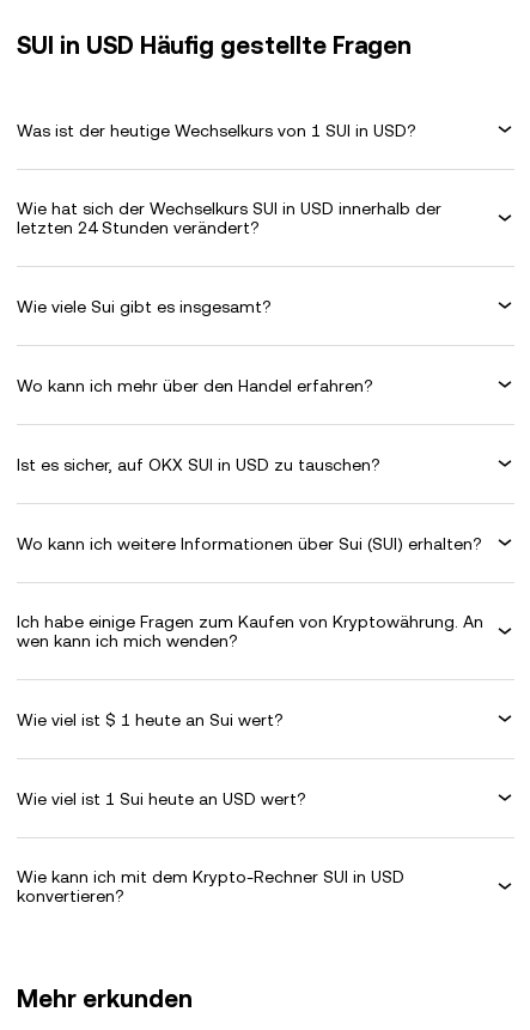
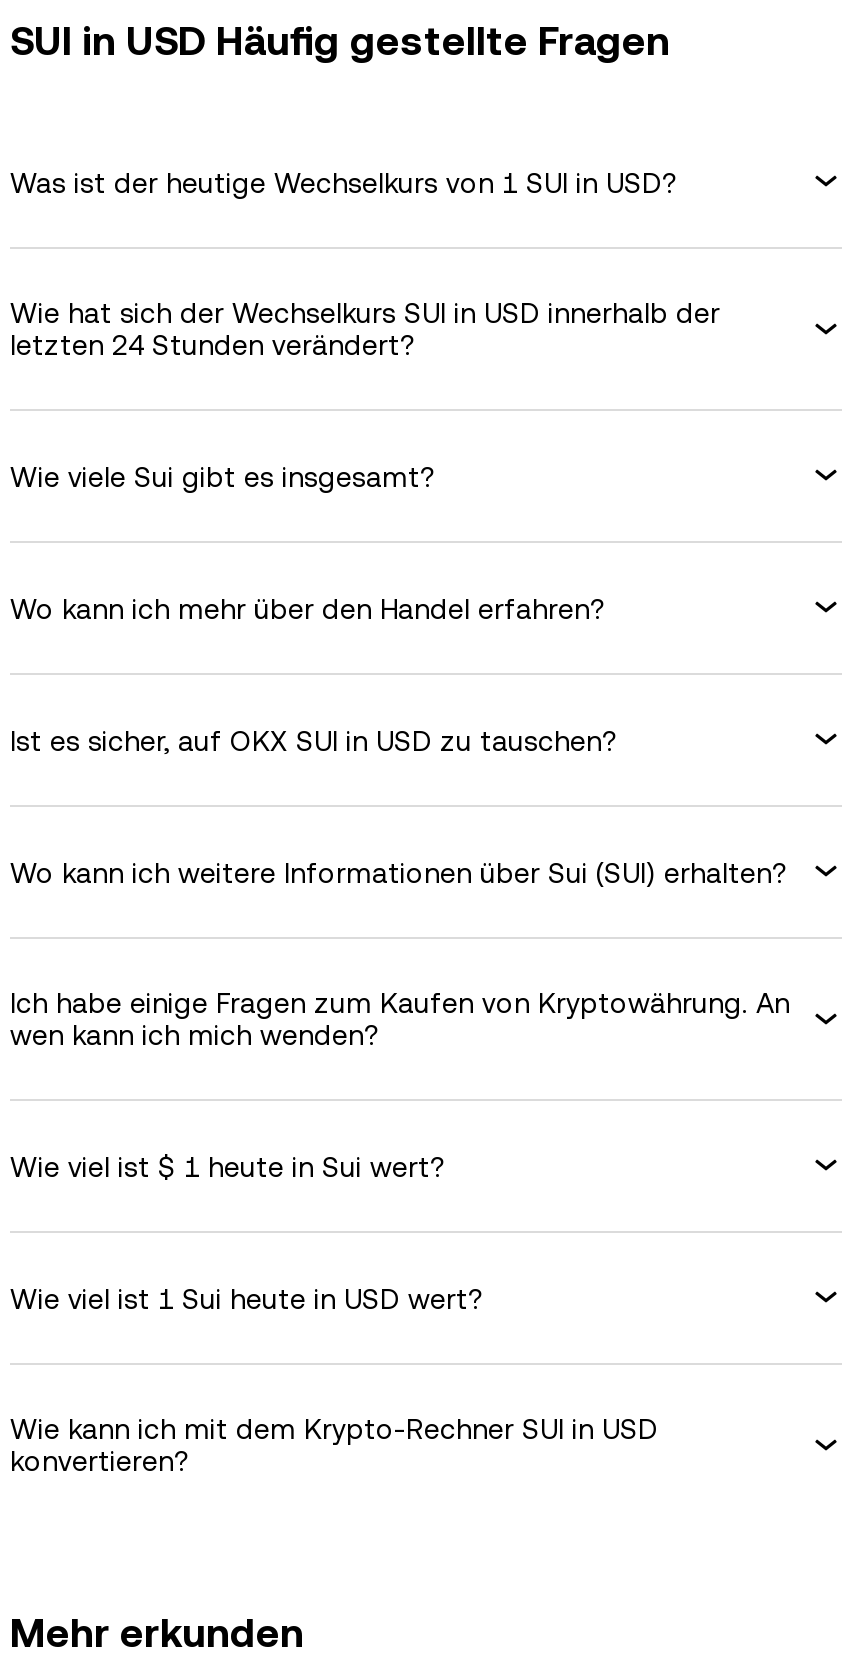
- Wie viel ist $ 1 heute an Sui wert?
+ Wie viel ist $ 1 heute in Sui wert?

- Wie viel ist 1 Sui heute an USD wert?
+ Wie viel ist 1 Sui heute in USD wert?
